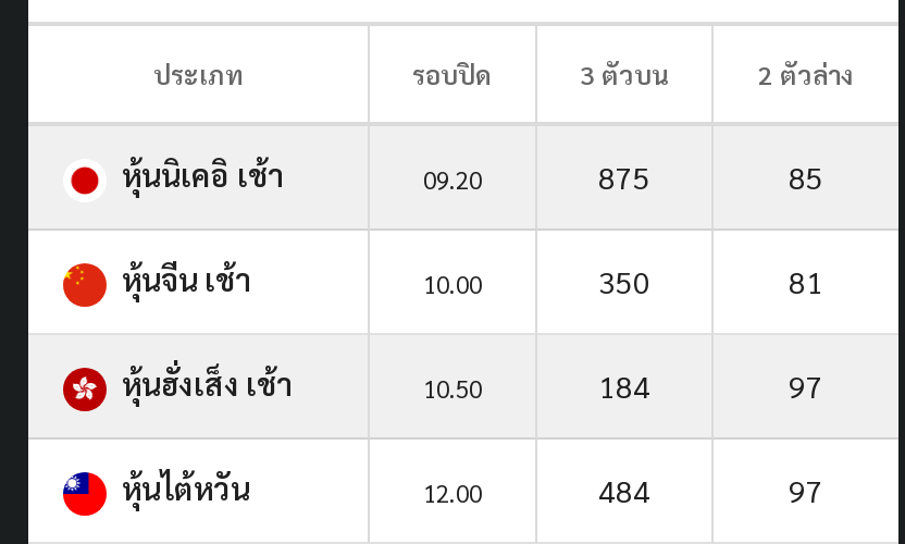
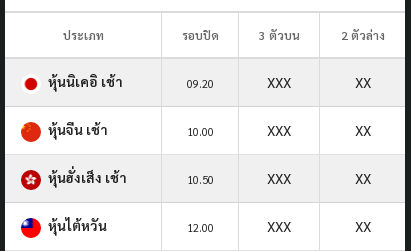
- 875
- 85
+ XXX
+ XX

- 350
- 81
+ XXX
+ XX

- 184
- 97
+ XXX
+ XX

- 484
- 97
+ XXX
+ XX
